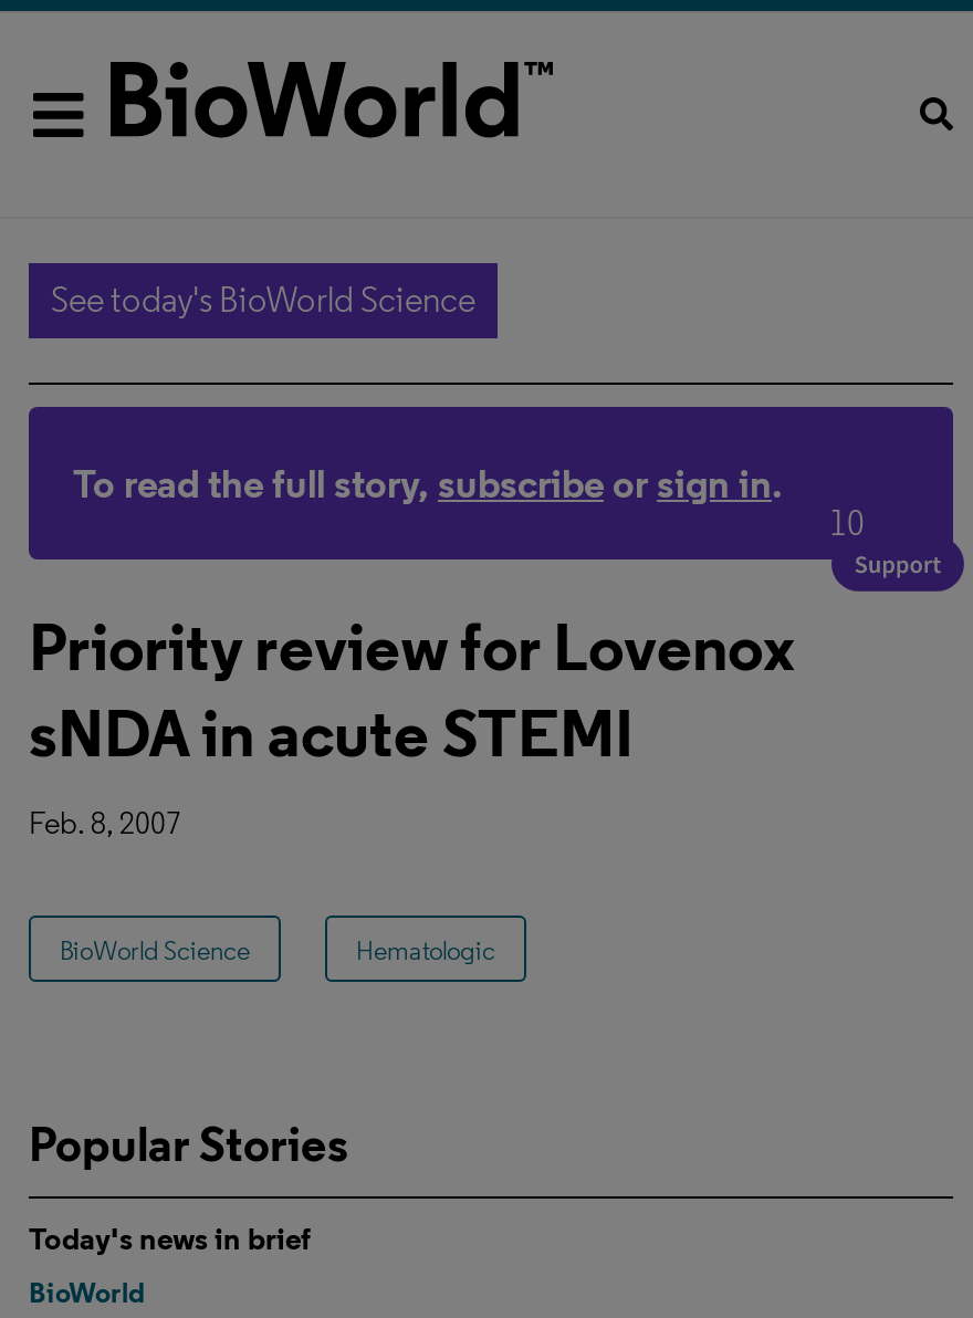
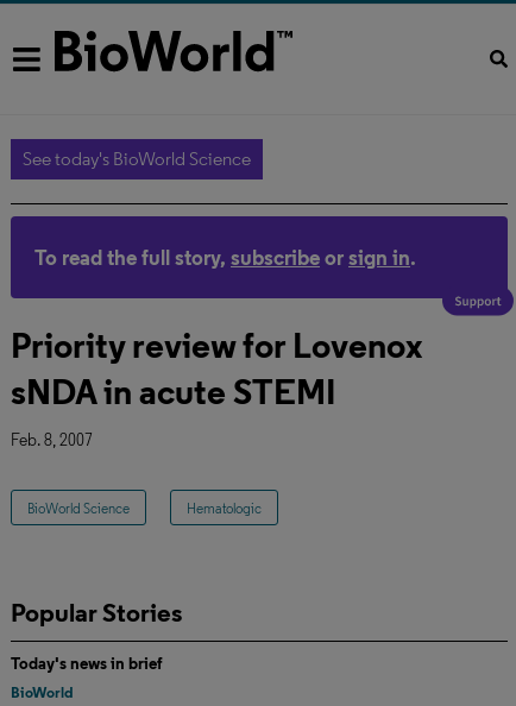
- 10
